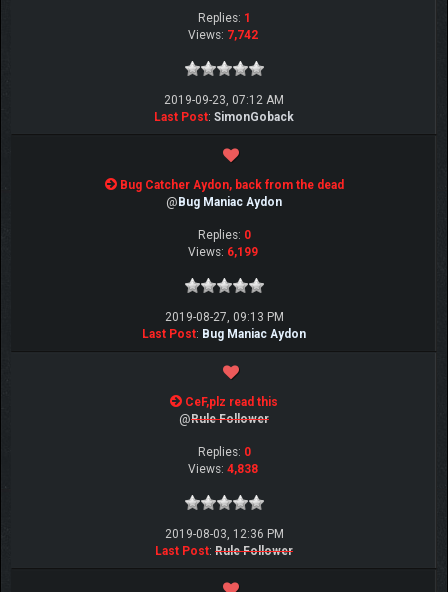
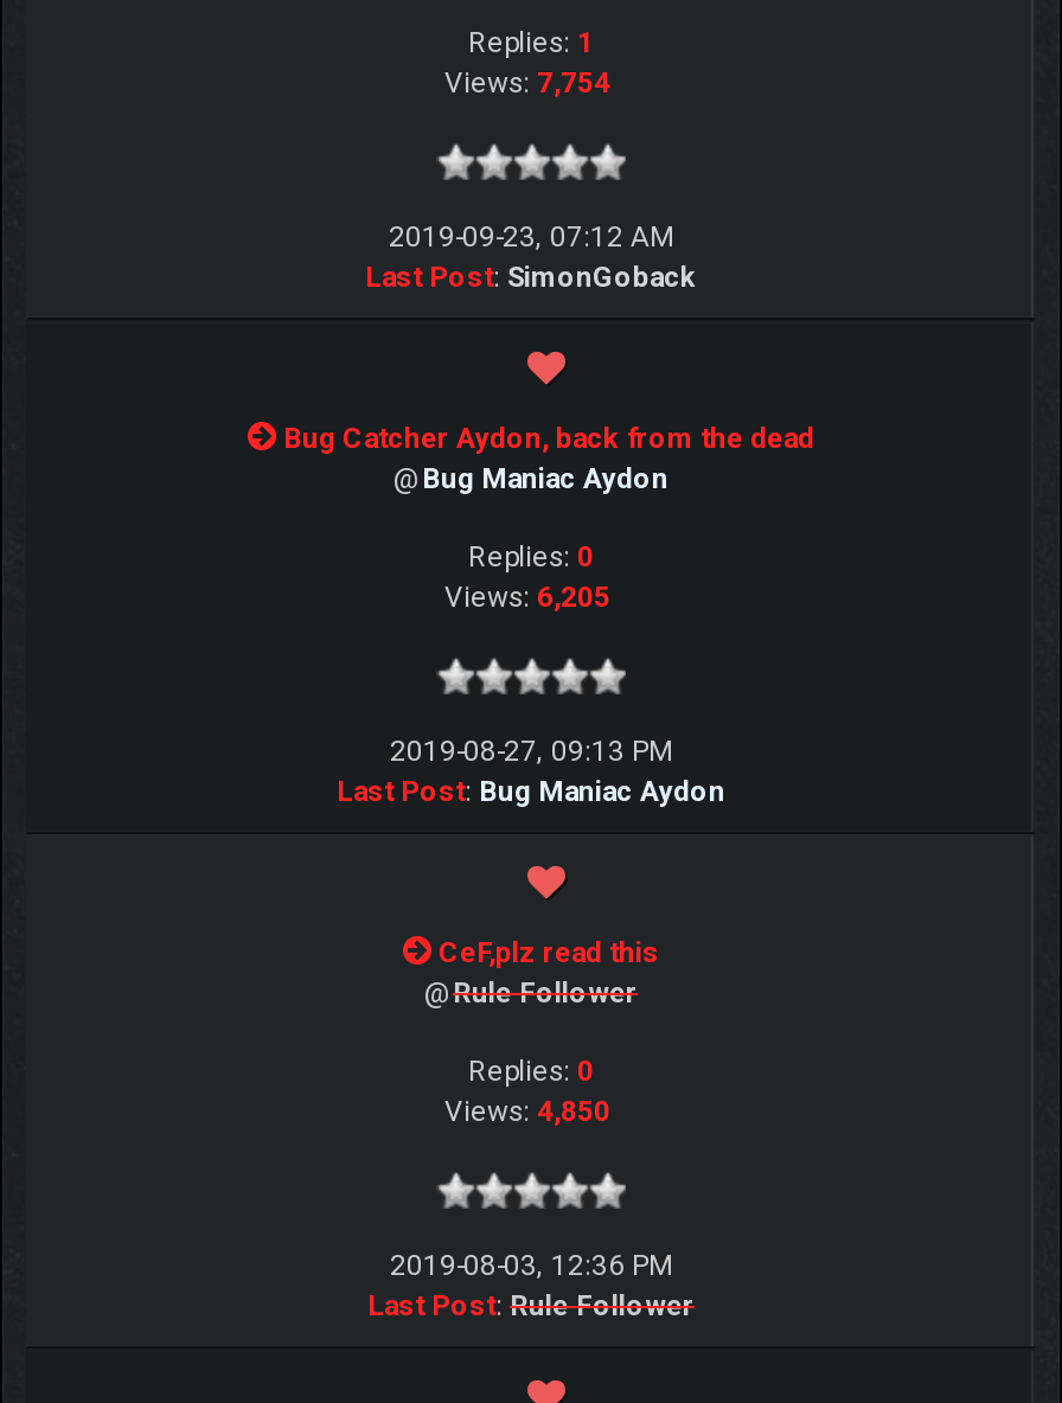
- Views: 7,742
+ Views: 7,754

- Views: 6,199
+ Views: 6,205

- Views: 4,838
+ Views: 4,850
